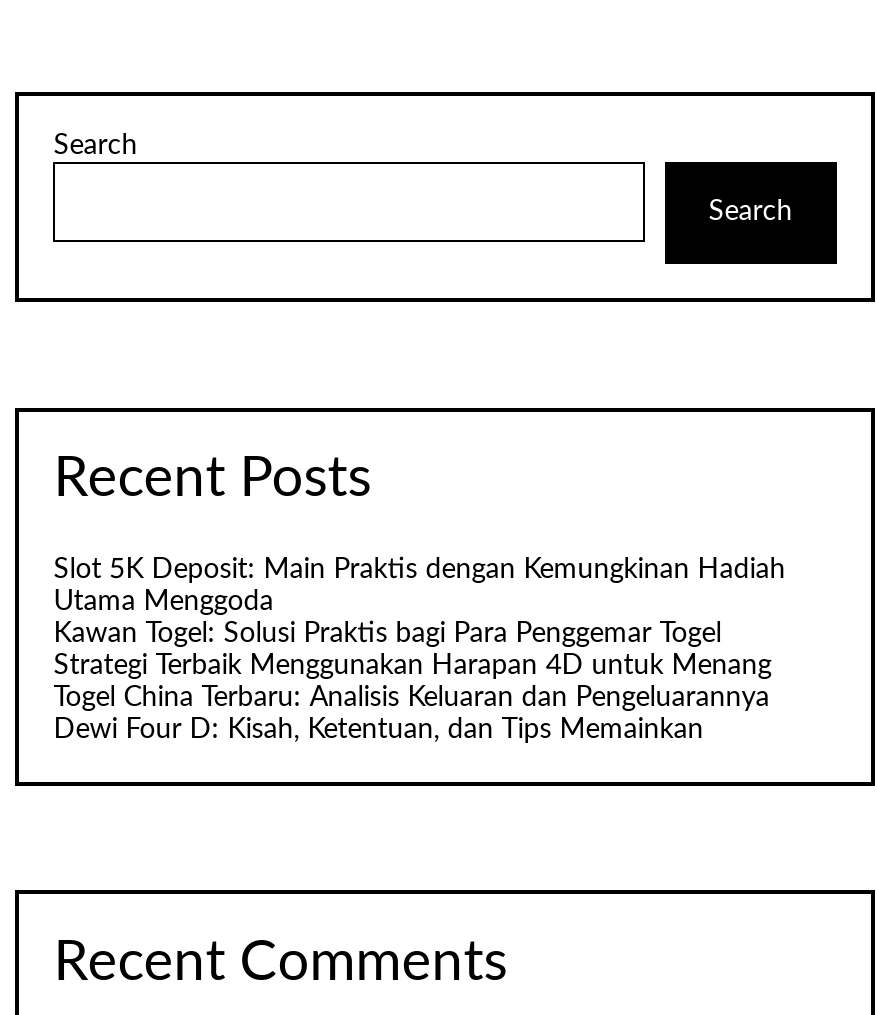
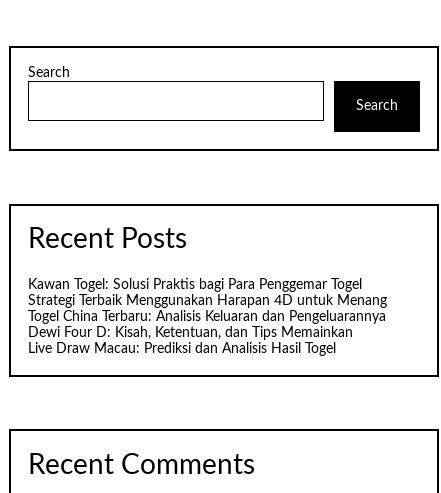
- Slot 5K Deposit: Main Praktis dengan Kemungkinan Hadiah
- Utama Menggoda

moved up: Kawan Togel: Solusi Praktis bagi Para Penggemar Togel | Strategi Terbaik Menggunakan Harapan 4D untuk Menang | Togel China Terbaru: Analisis Keluaran dan Pengeluarannya | Dewi Four D: Kisah, Ketentuan, dan Tips Memainkan

+ Live Draw Macau: Prediksi dan Analisis Hasil Togel
